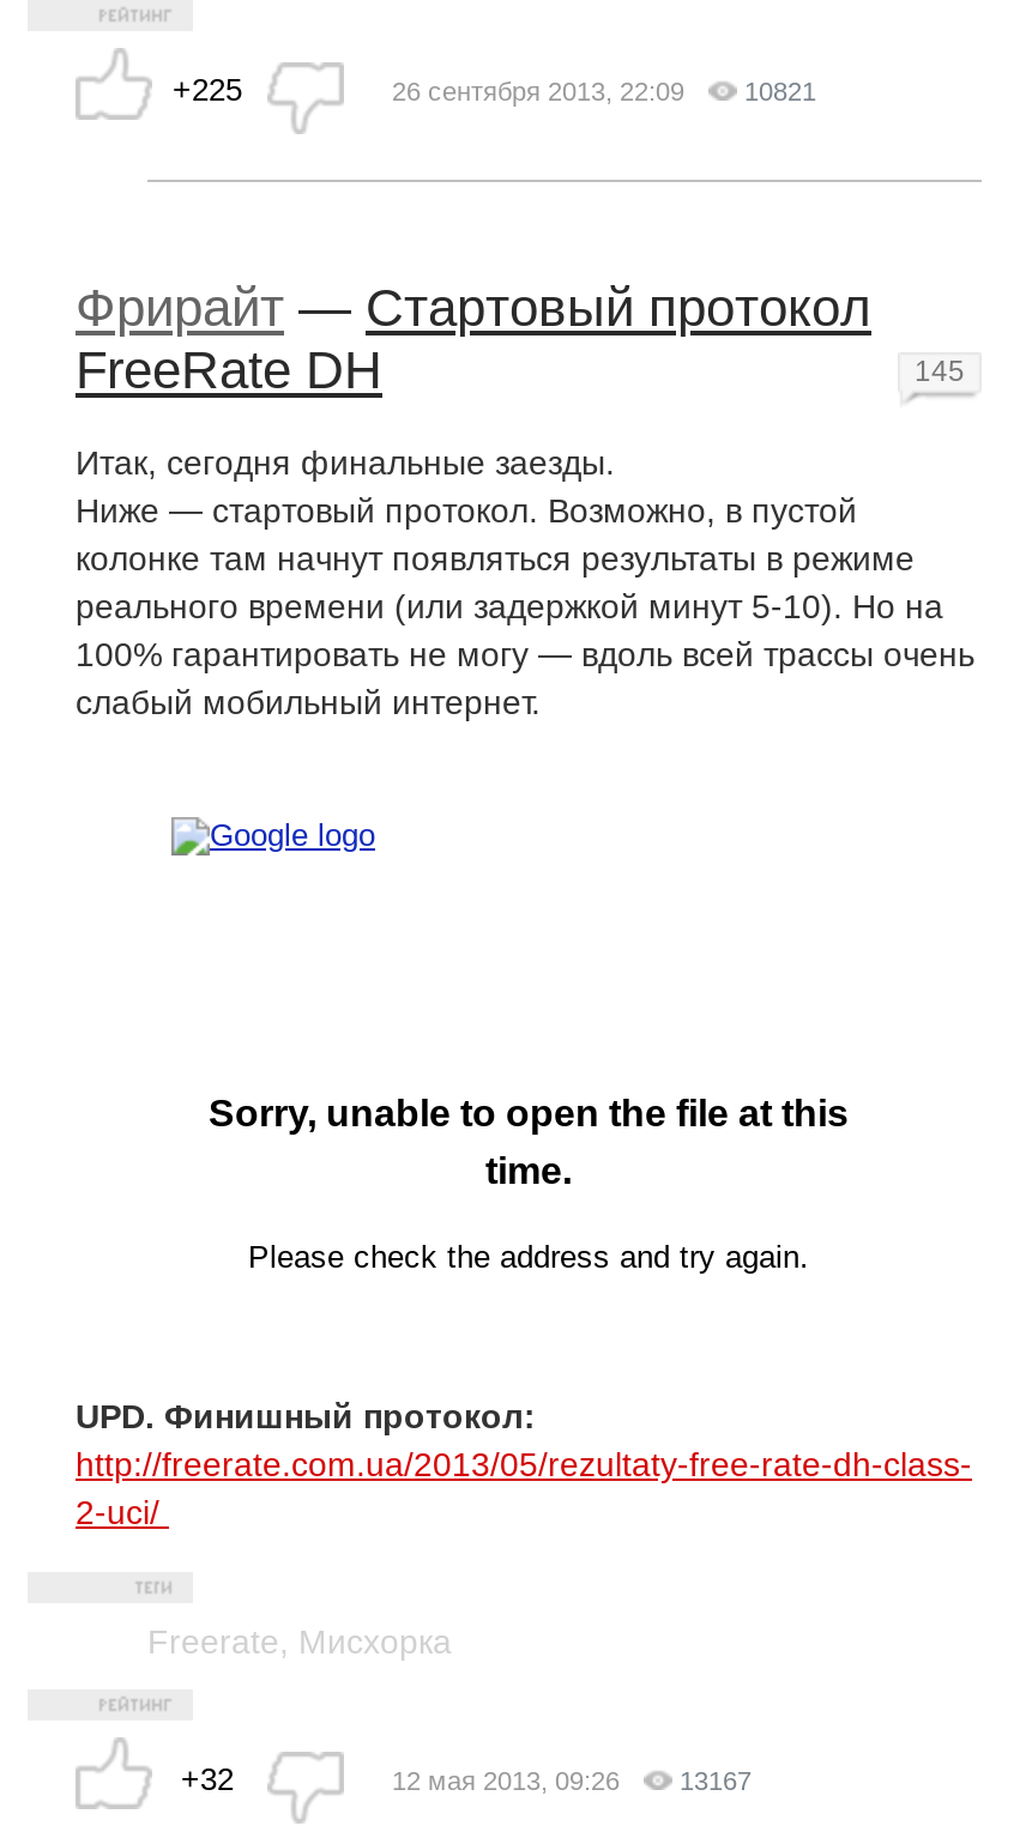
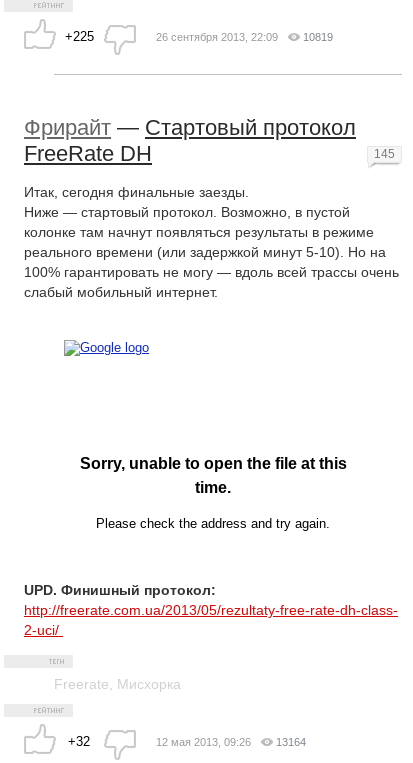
- 10821
+ 10819

- 13167
+ 13164
